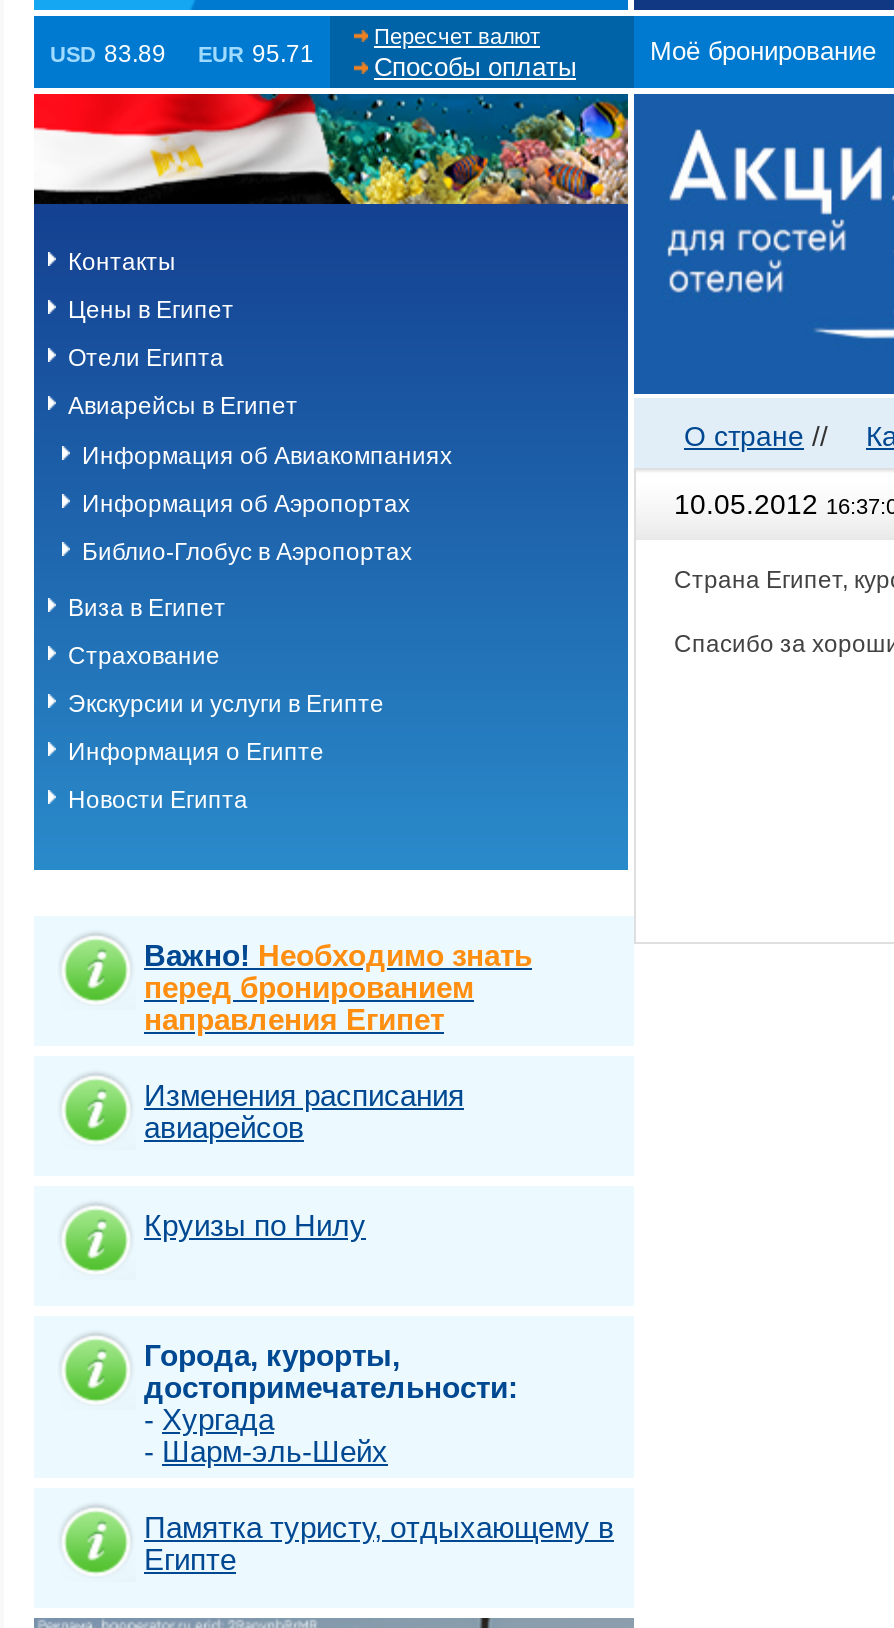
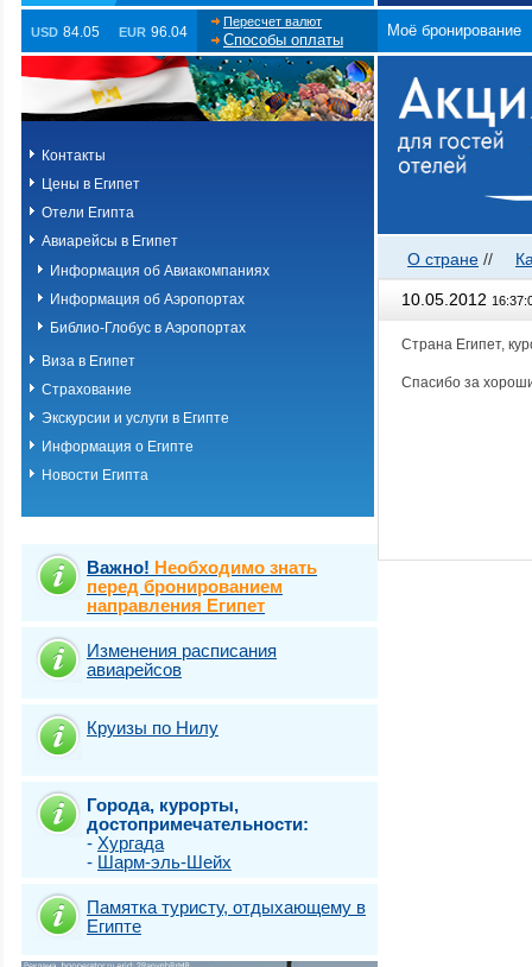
- USD 83.89
+ USD 84.05

- EUR 95.71
+ EUR 96.04
